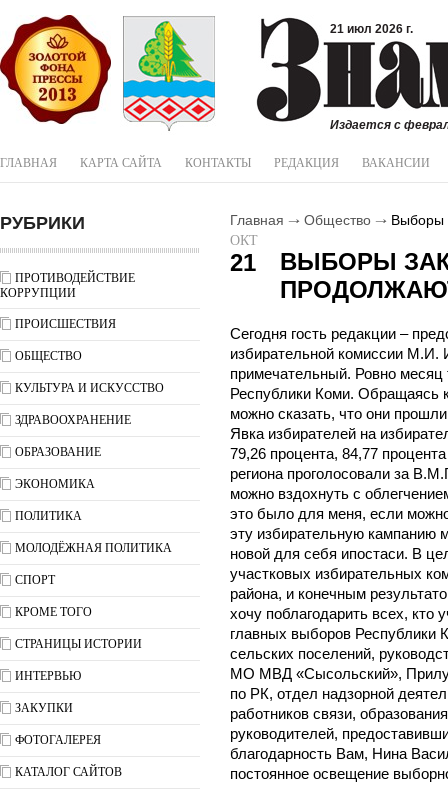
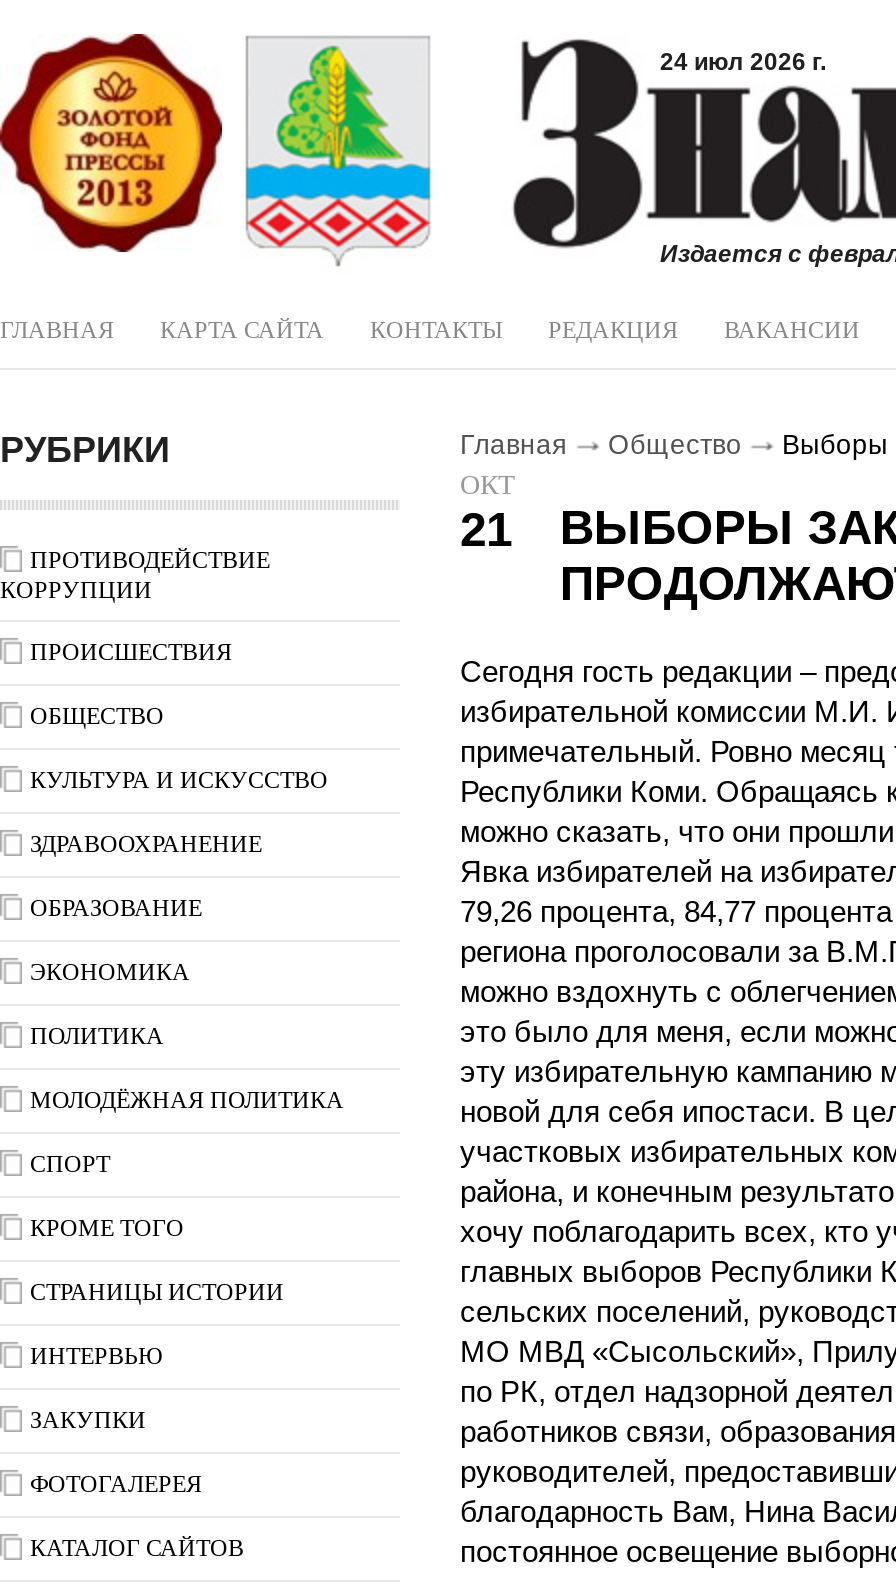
- 21 июл 2026 г.
+ 24 июл 2026 г.
